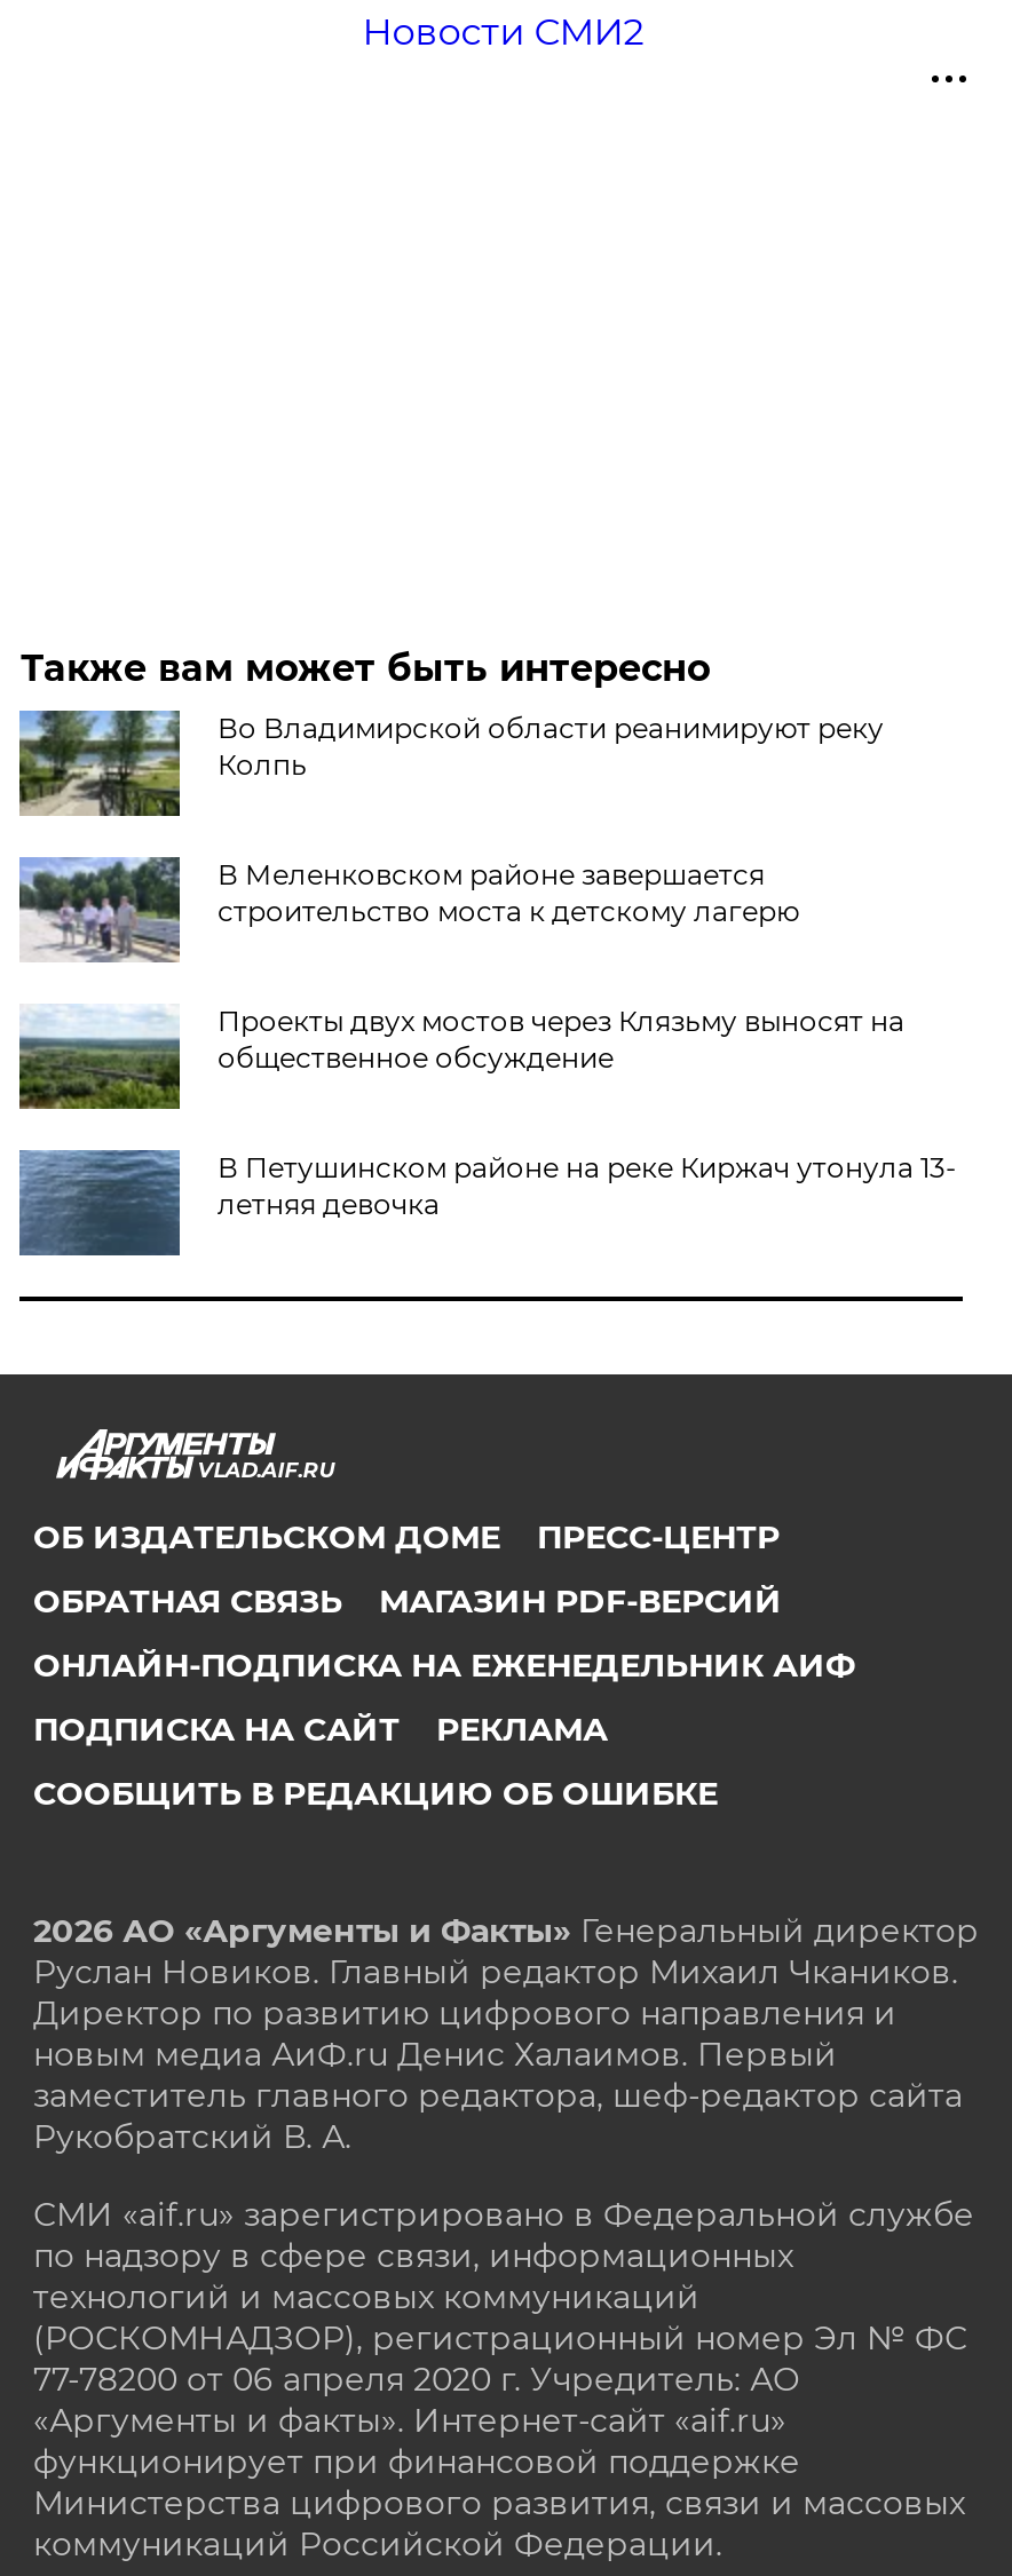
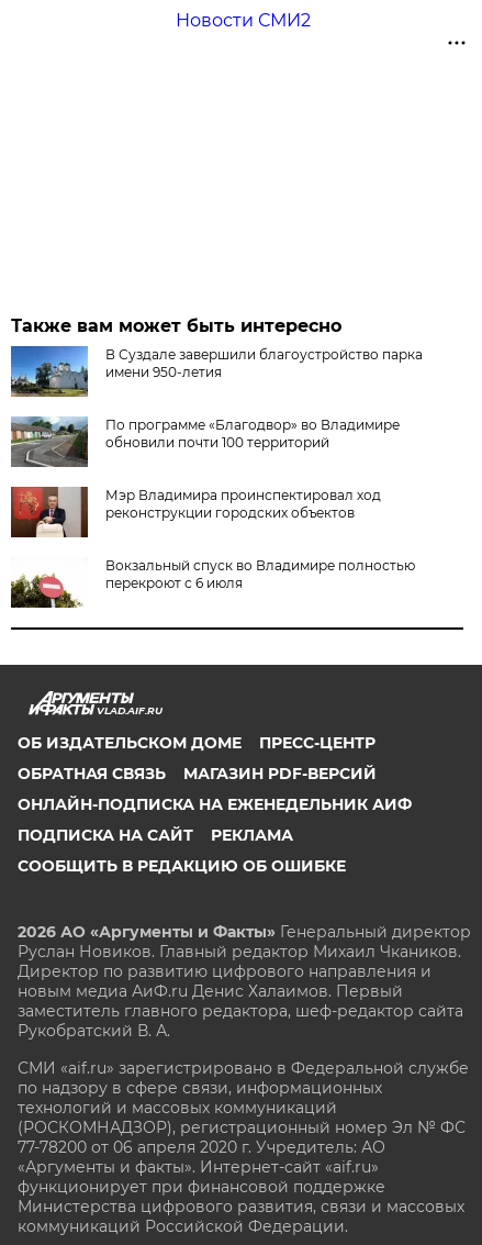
- [image]
- Во Владимирской области реанимируют реку
- Колпь
+ [image]
+ В Суздале завершили благоустройство парка
+ имени 950-летия

- [image]
- В Меленковском районе завершается
- строительство моста к детскому лагерю
+ [image]
+ По программе «Благодвор» во Владимире
+ обновили почти 100 территорий

- [image]
- Проекты двух мостов через Клязьму выносят на
- общественное обсуждение
+ [image]
+ Мэр Владимира проинспектировал ход
+ реконструкции городских объектов

- [image]
- В Петушинском районе на реке Киржач утонула 13-
- летняя девочка
+ [image]
+ Вокзальный спуск во Владимире полностью
+ перекроют с 6 июля
